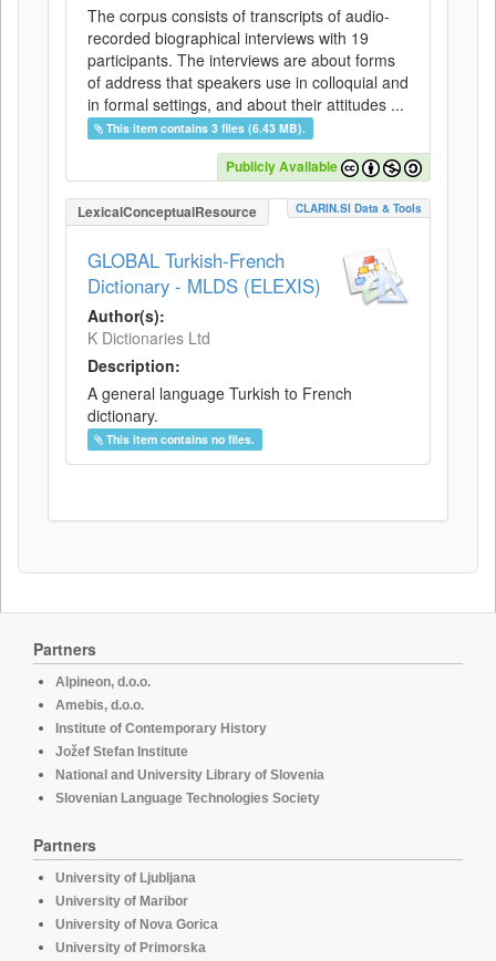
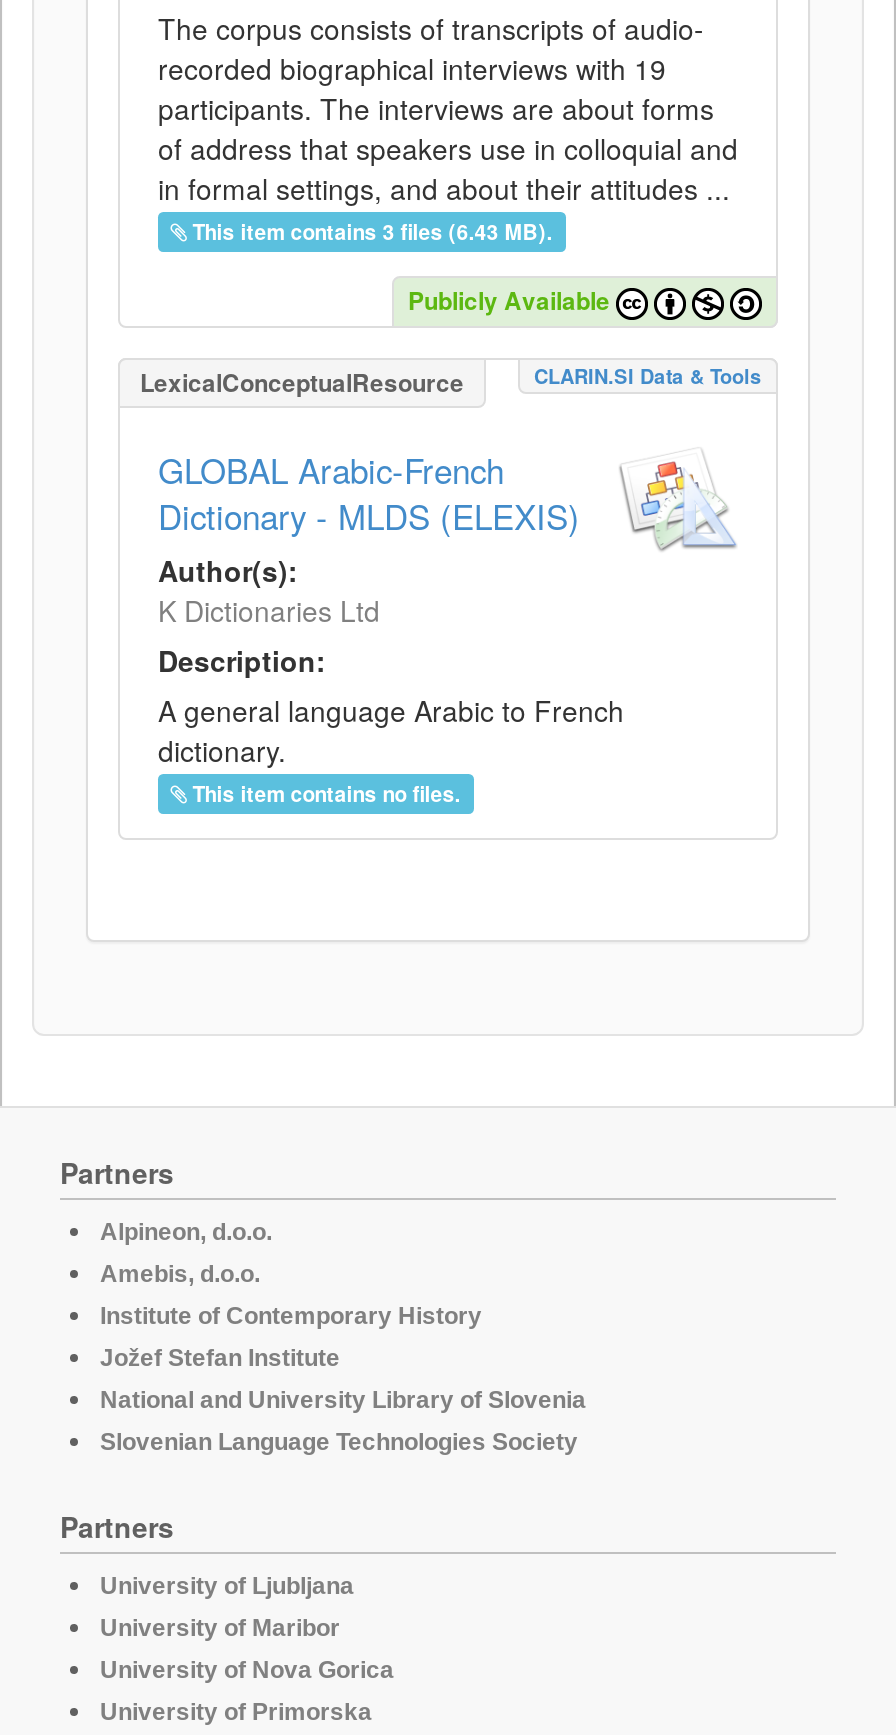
- GLOBAL Turkish-French
+ GLOBAL Arabic-French

- A general language Turkish to French
+ A general language Arabic to French
